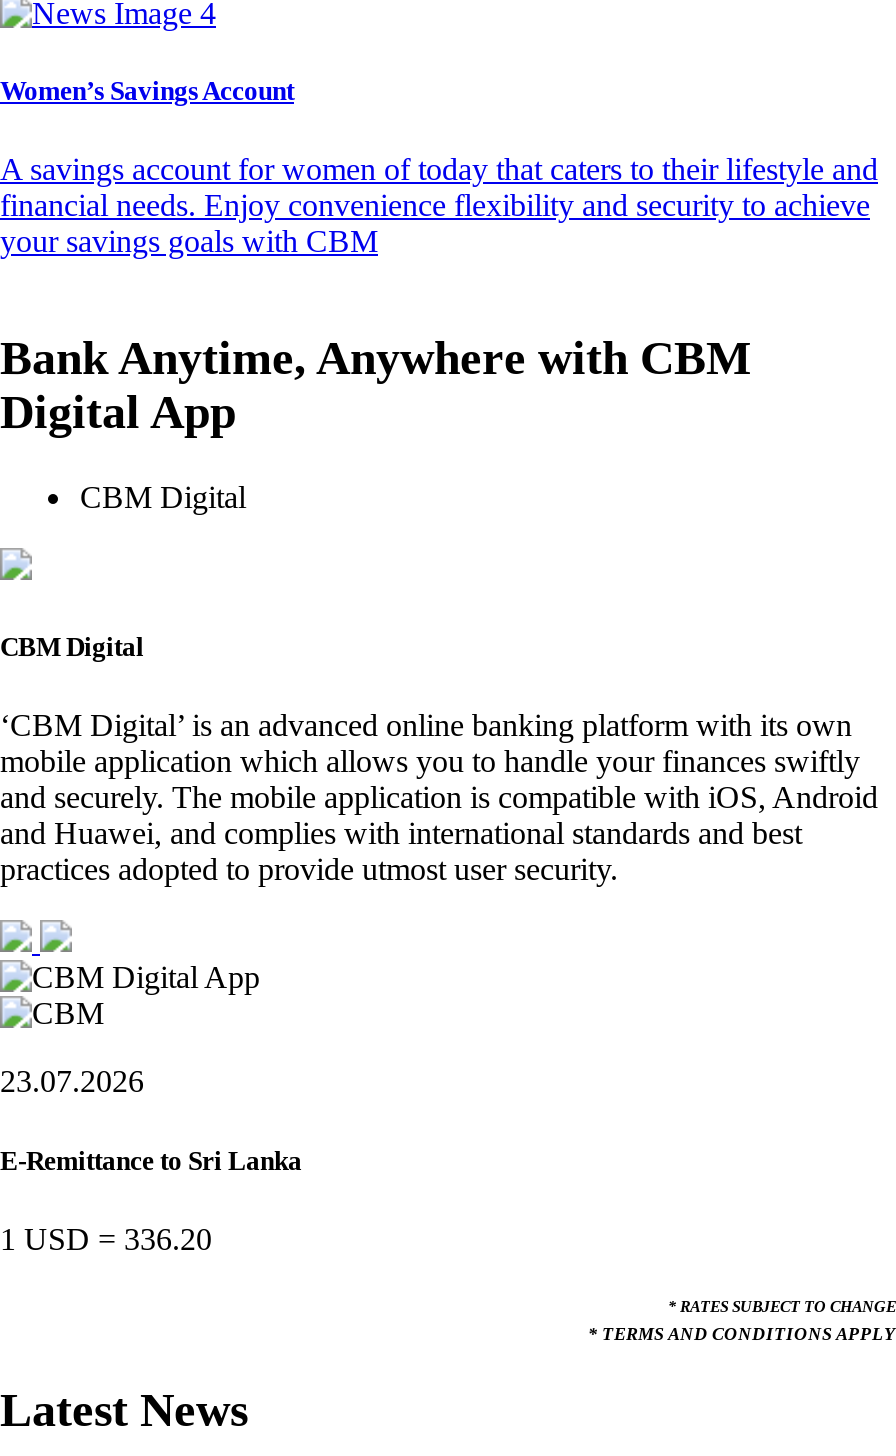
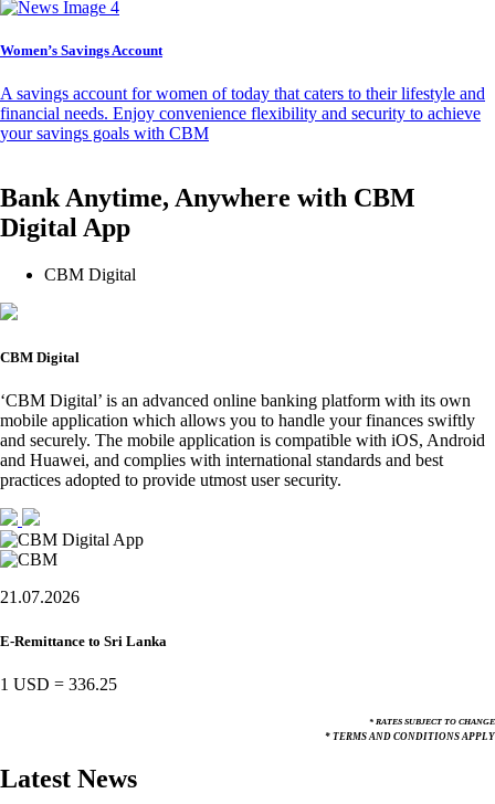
- 23.07.2026
+ 21.07.2026

- 1 USD = 336.20
+ 1 USD = 336.25
